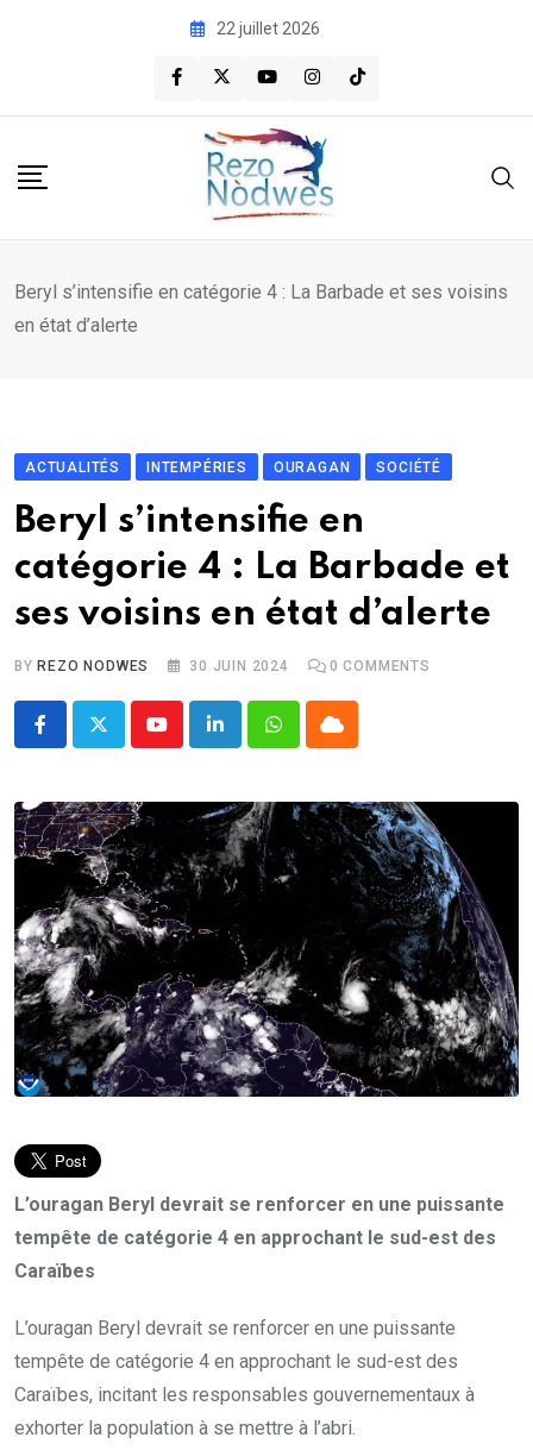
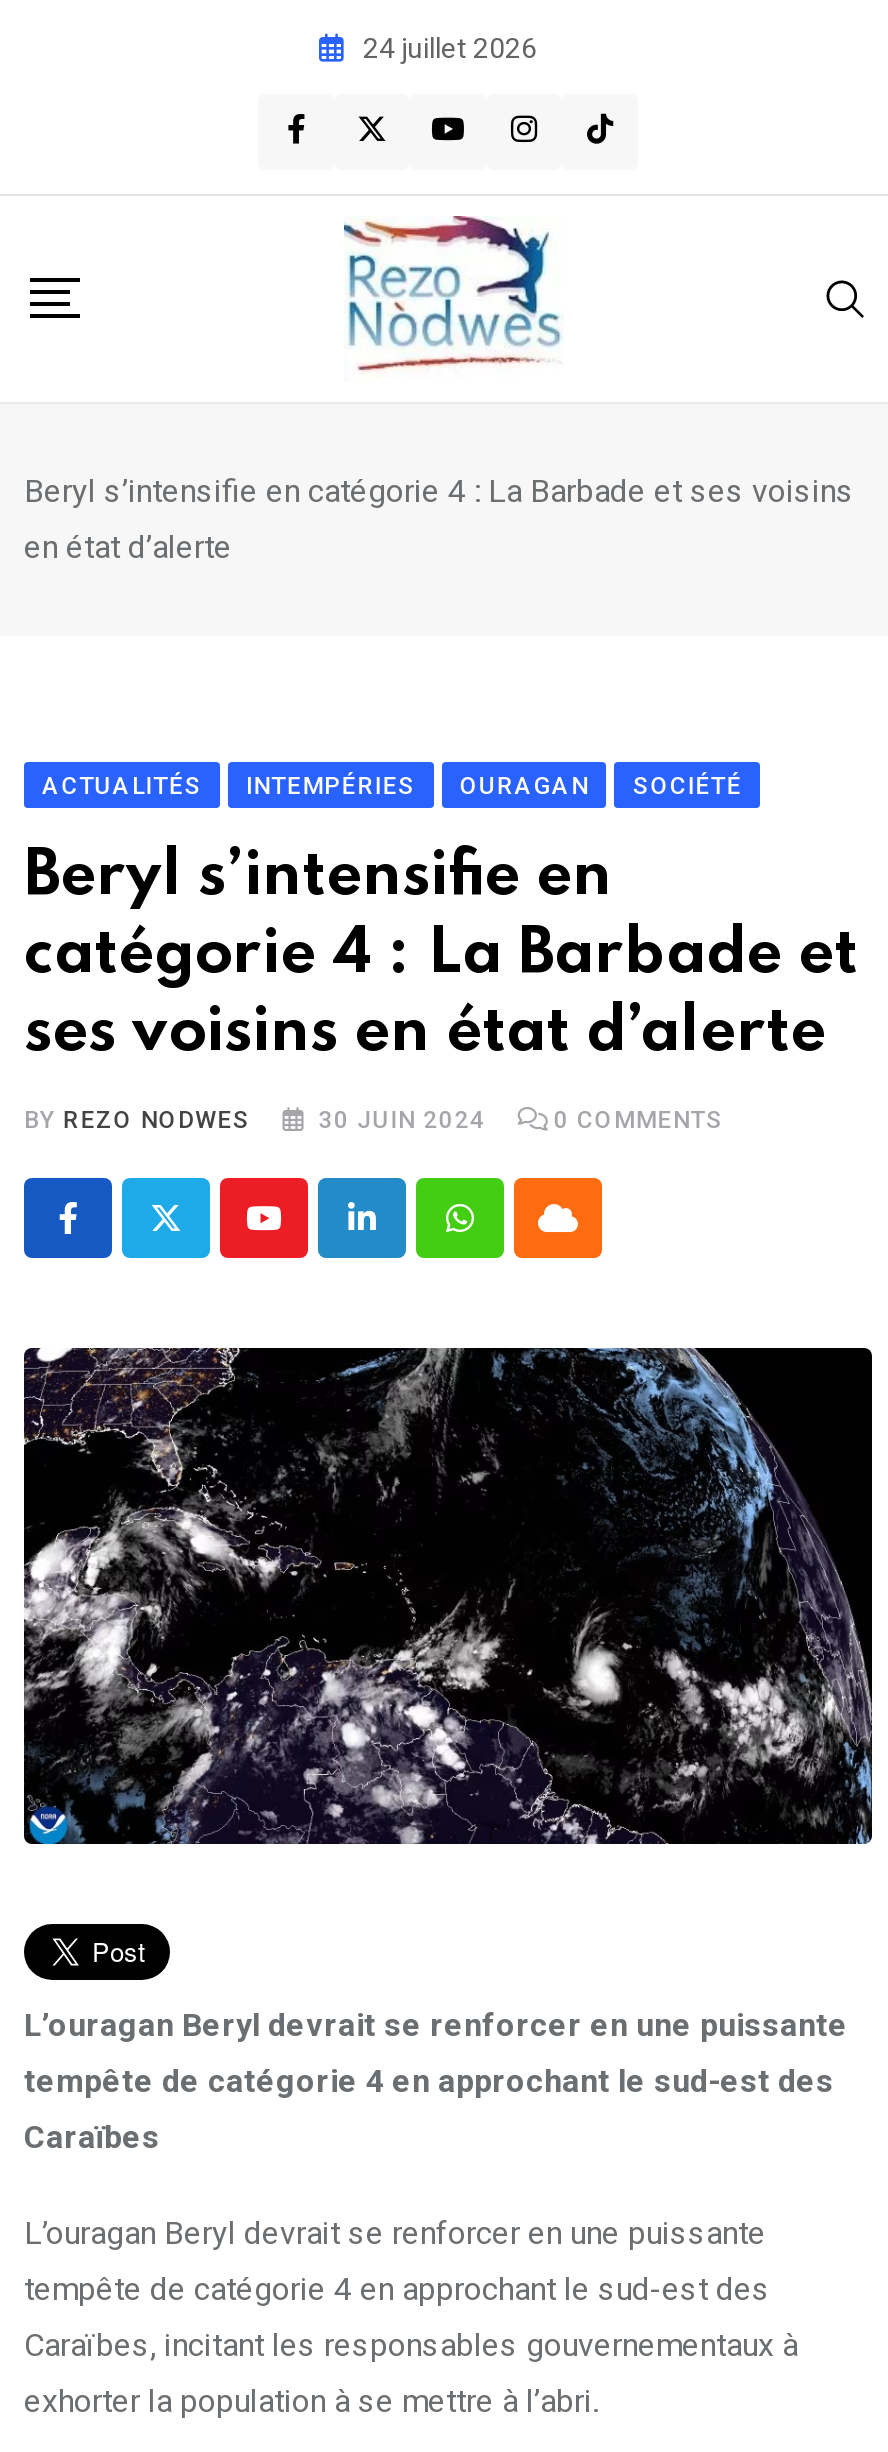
- 22 juillet 2026
+ 24 juillet 2026
